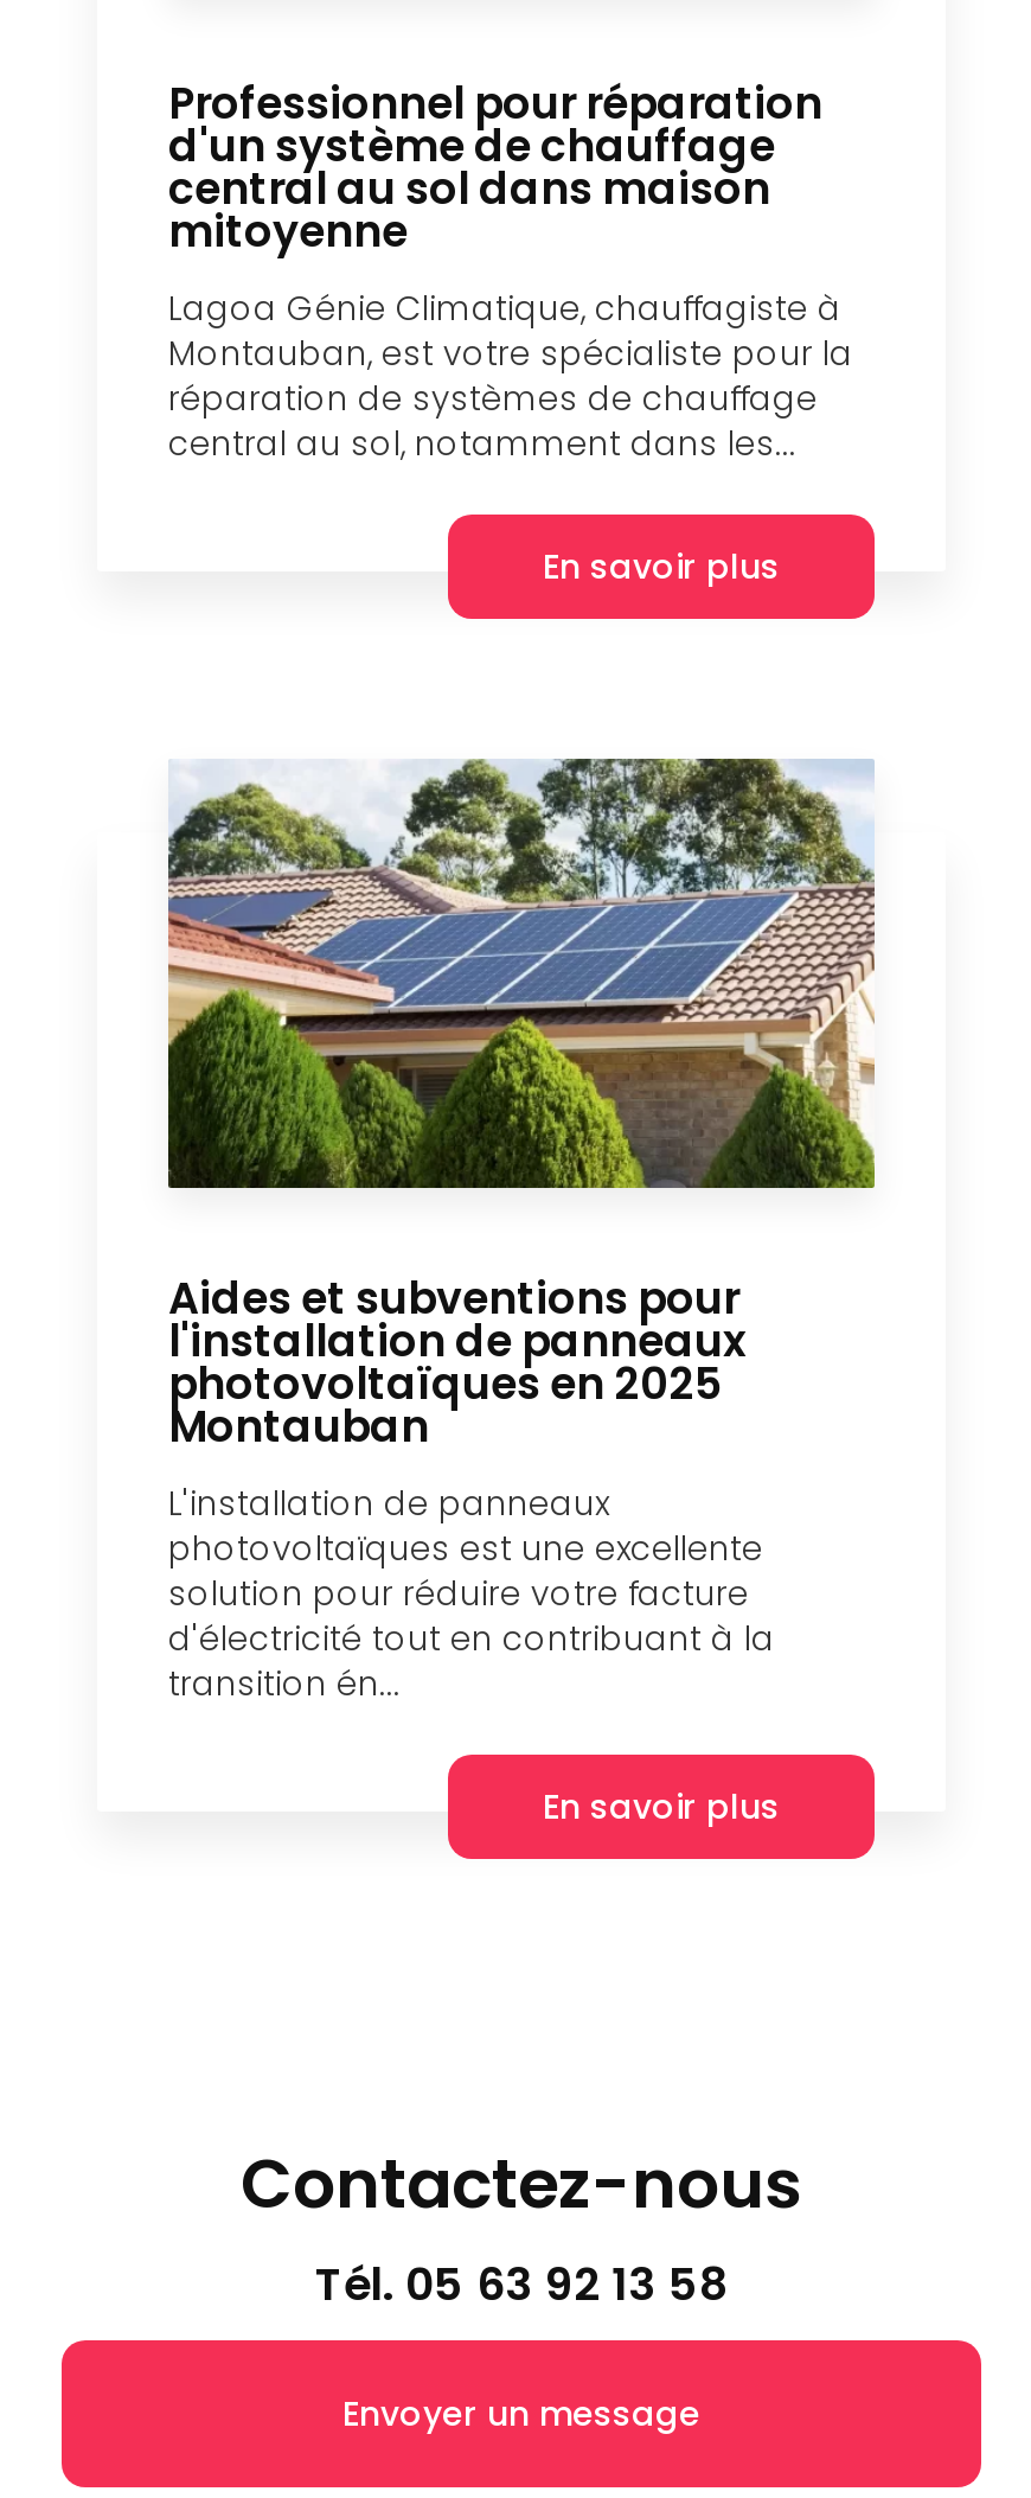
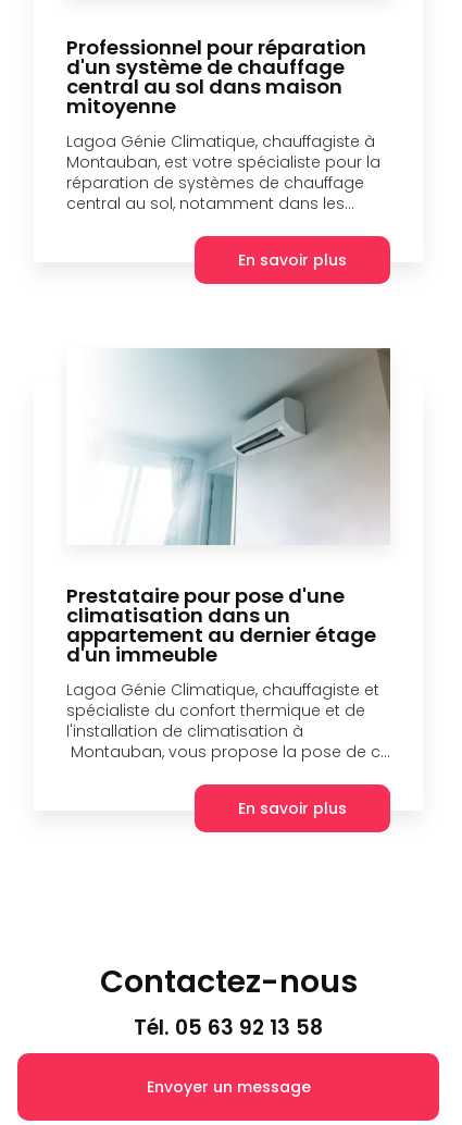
- [image]
- Aides et subventions pour
- l'installation de panneaux
- photovoltaïques en 2025
- Montauban
- L'installation de panneaux
- photovoltaïques est une excellente
- solution pour réduire votre facture
- d'électricité tout en contribuant à la
- transition én...
+ [image]
+ Prestataire pour pose d'une
+ climatisation dans un
+ appartement au dernier étage
+ d'un immeuble
+ Lagoa Génie Climatique, chauffagiste et
+ spécialiste du confort thermique et de
+ l'installation de climatisation à
+ Montauban, vous propose la pose de c...
